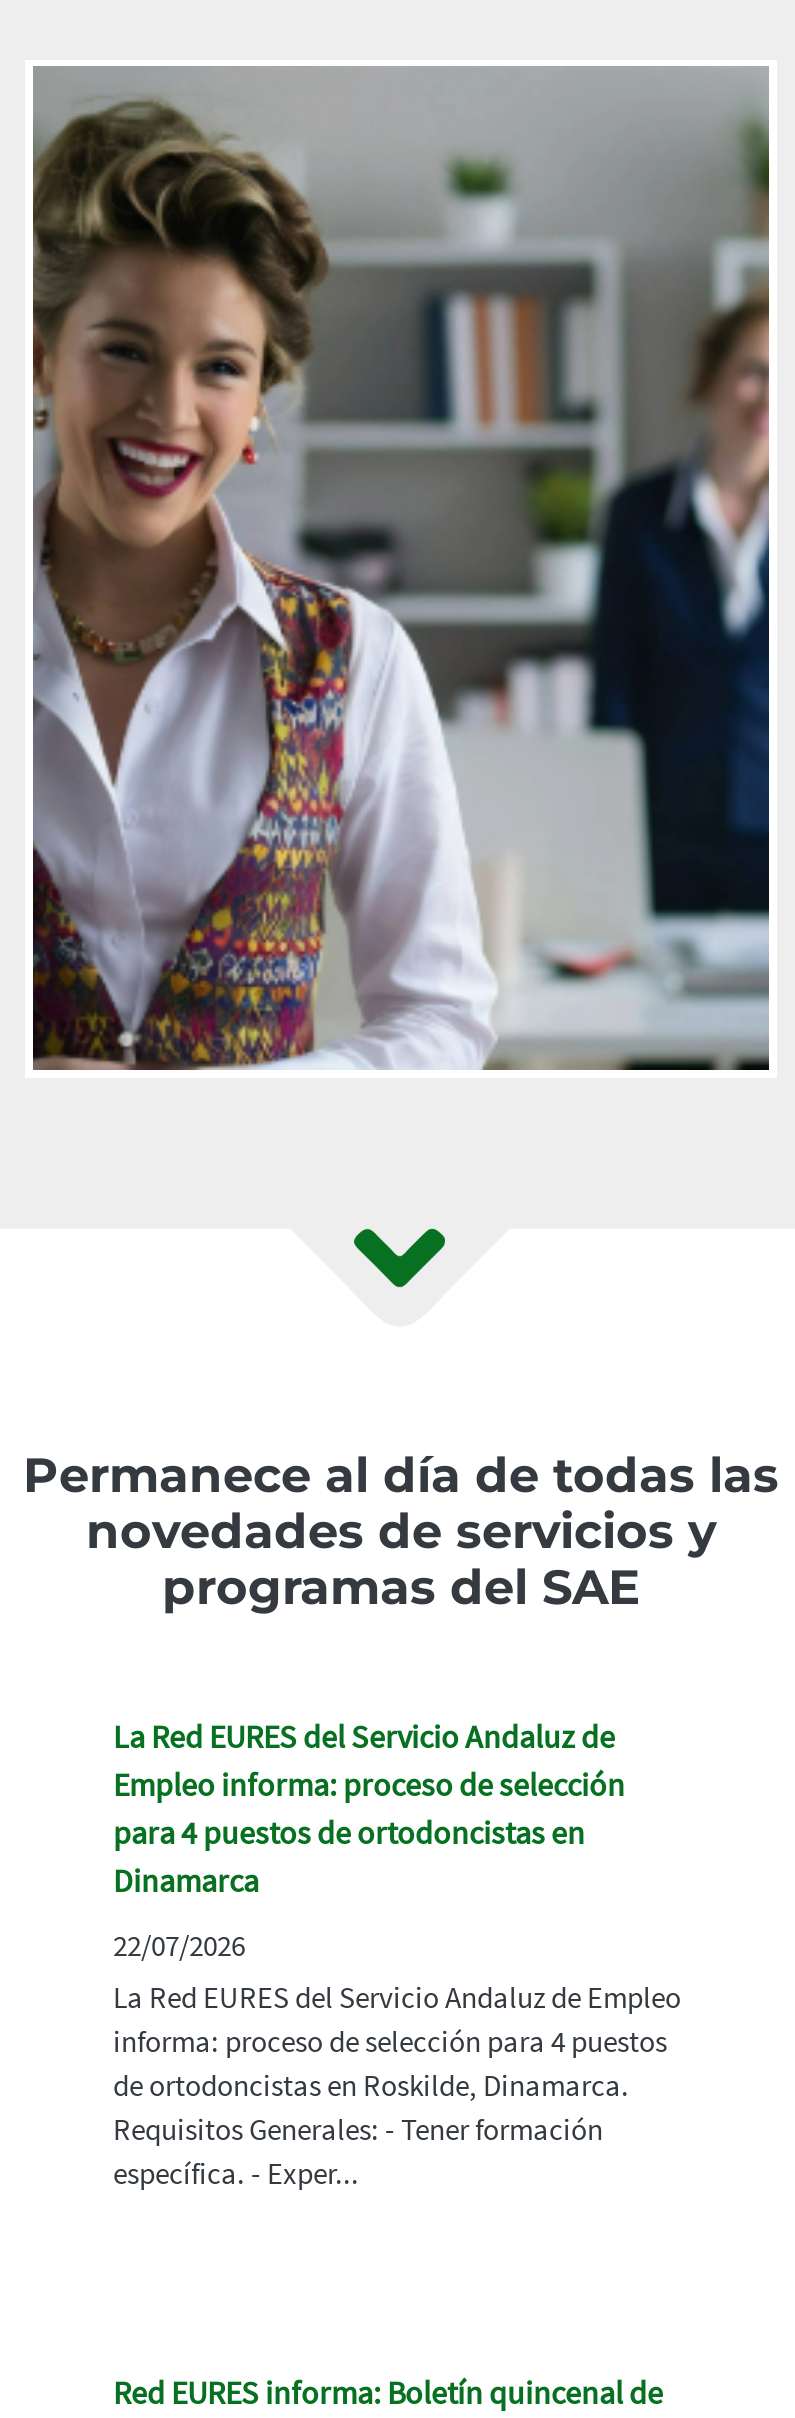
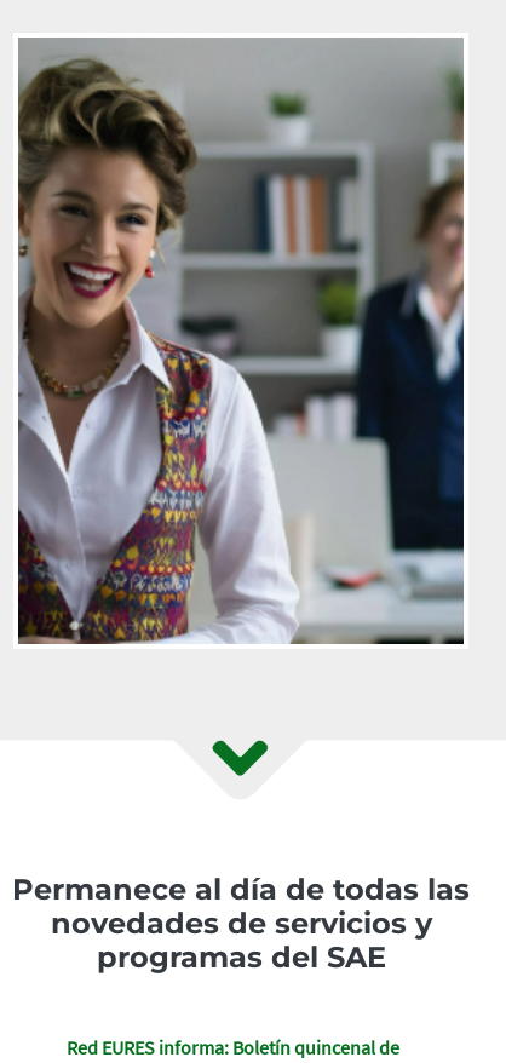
- La Red EURES del Servicio Andaluz de
- Empleo informa: proceso de selección
- para 4 puestos de ortodoncistas en
- Dinamarca
- 22/07/2026
- La Red EURES del Servicio Andaluz de Empleo
- informa: proceso de selección para 4 puestos
- de ortodoncistas en Roskilde, Dinamarca.
- Requisitos Generales: - Tener formación
- específica. - Exper...
